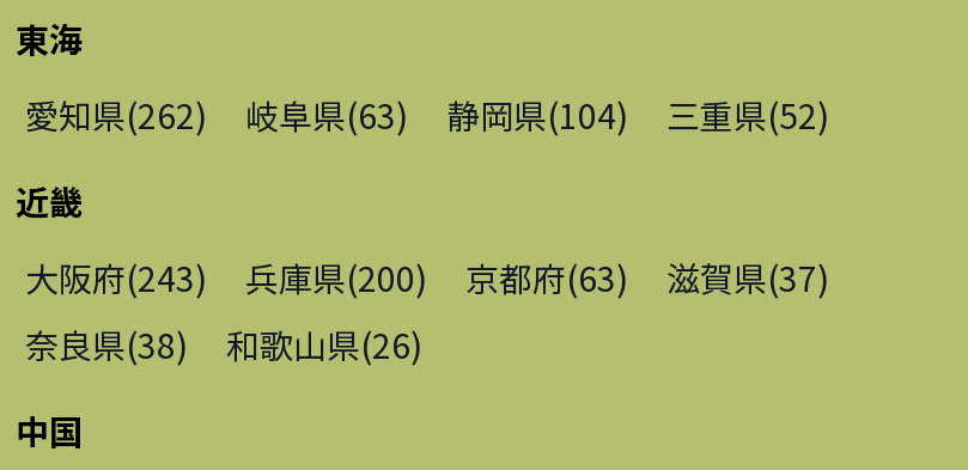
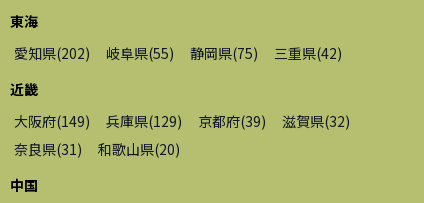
- 愛知県(262)
+ 愛知県(202)

- 岐阜県(63)
+ 岐阜県(55)

- 静岡県(104)
+ 静岡県(75)

- 三重県(52)
+ 三重県(42)

- 大阪府(243)
+ 大阪府(149)

- 兵庫県(200)
+ 兵庫県(129)

- 京都府(63)
+ 京都府(39)

- 滋賀県(37)
+ 滋賀県(32)

- 奈良県(38)
+ 奈良県(31)

- 和歌山県(26)
+ 和歌山県(20)
